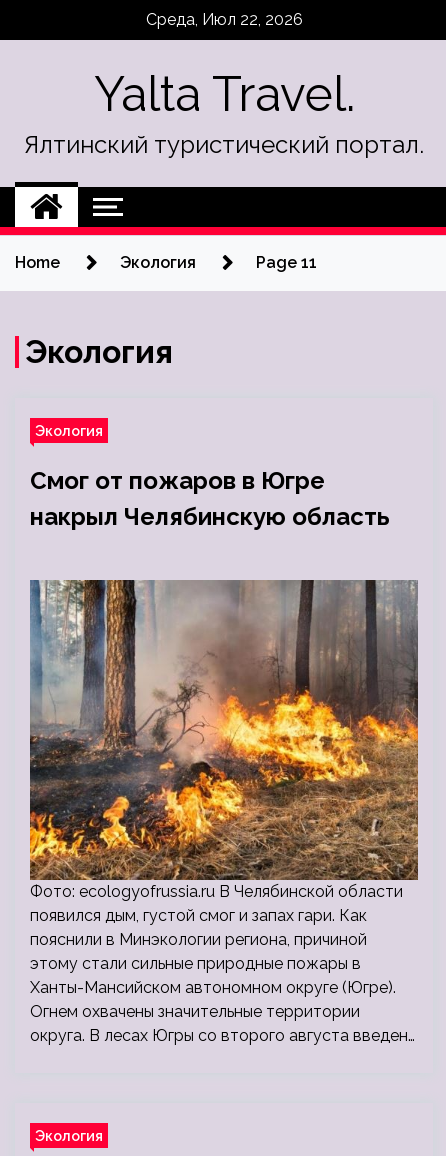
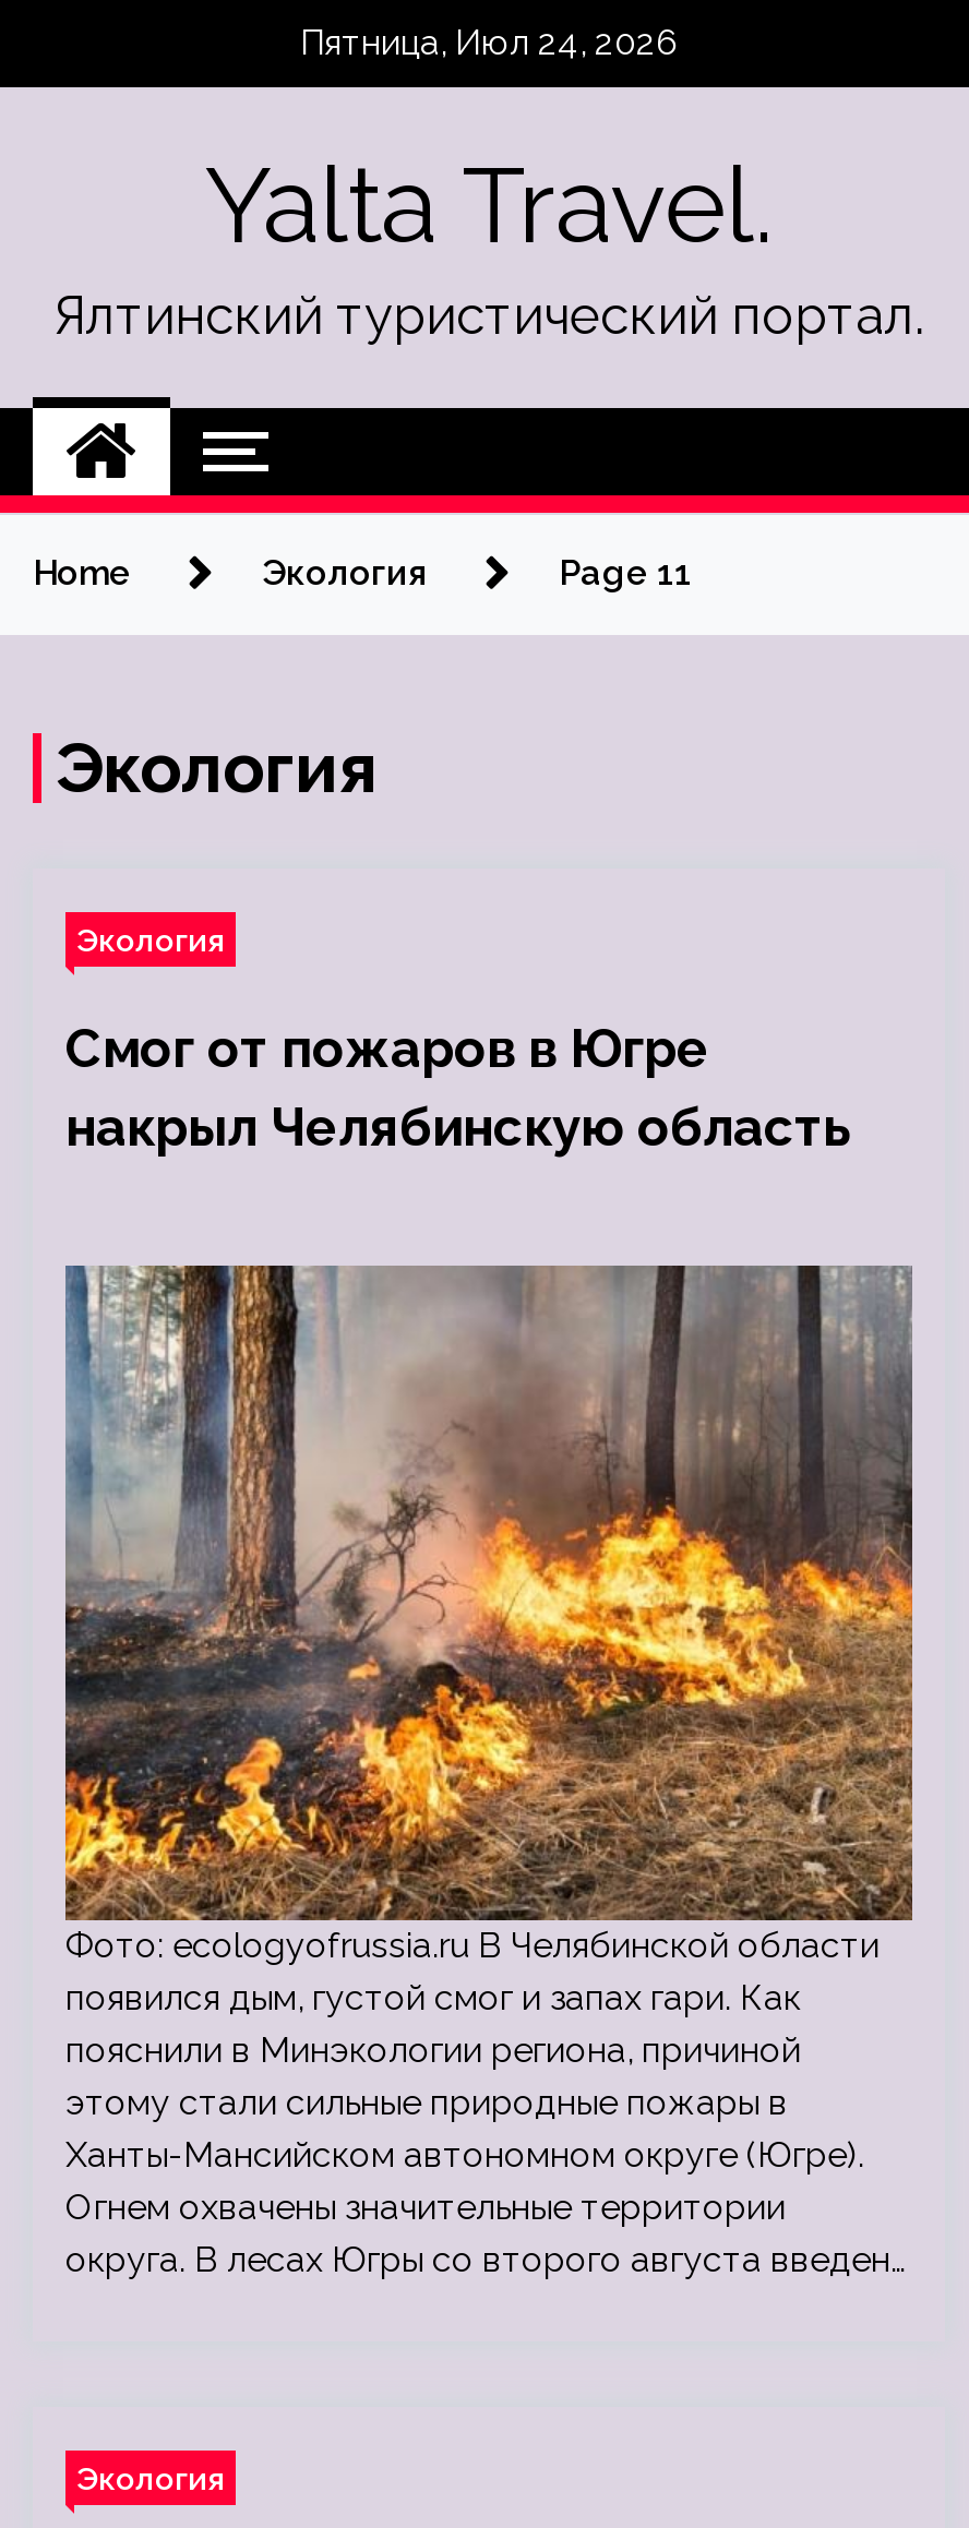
- Среда, Июл 22, 2026
+ Пятница, Июл 24, 2026
